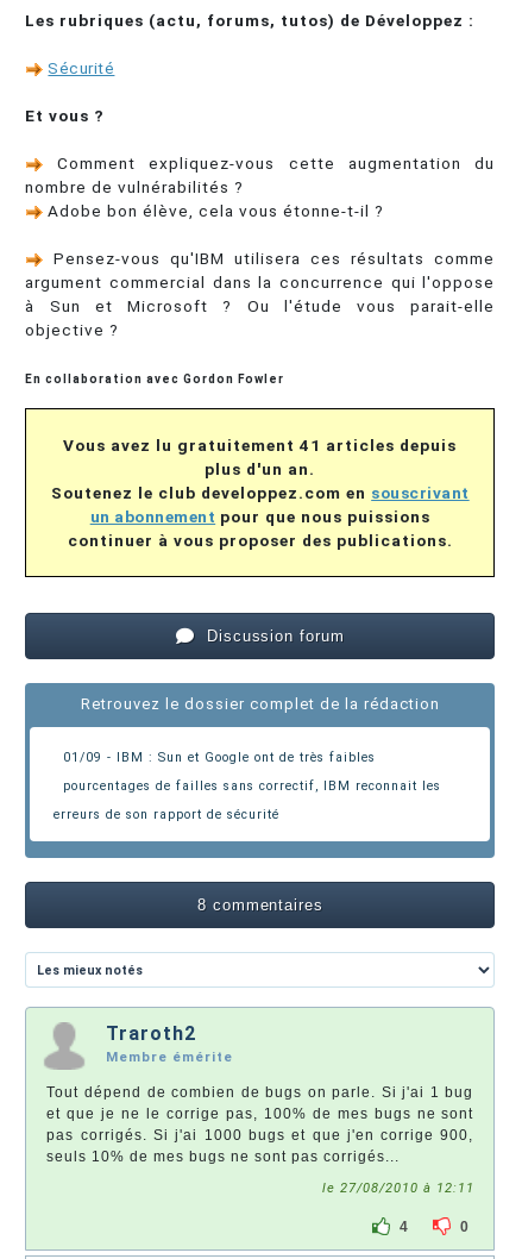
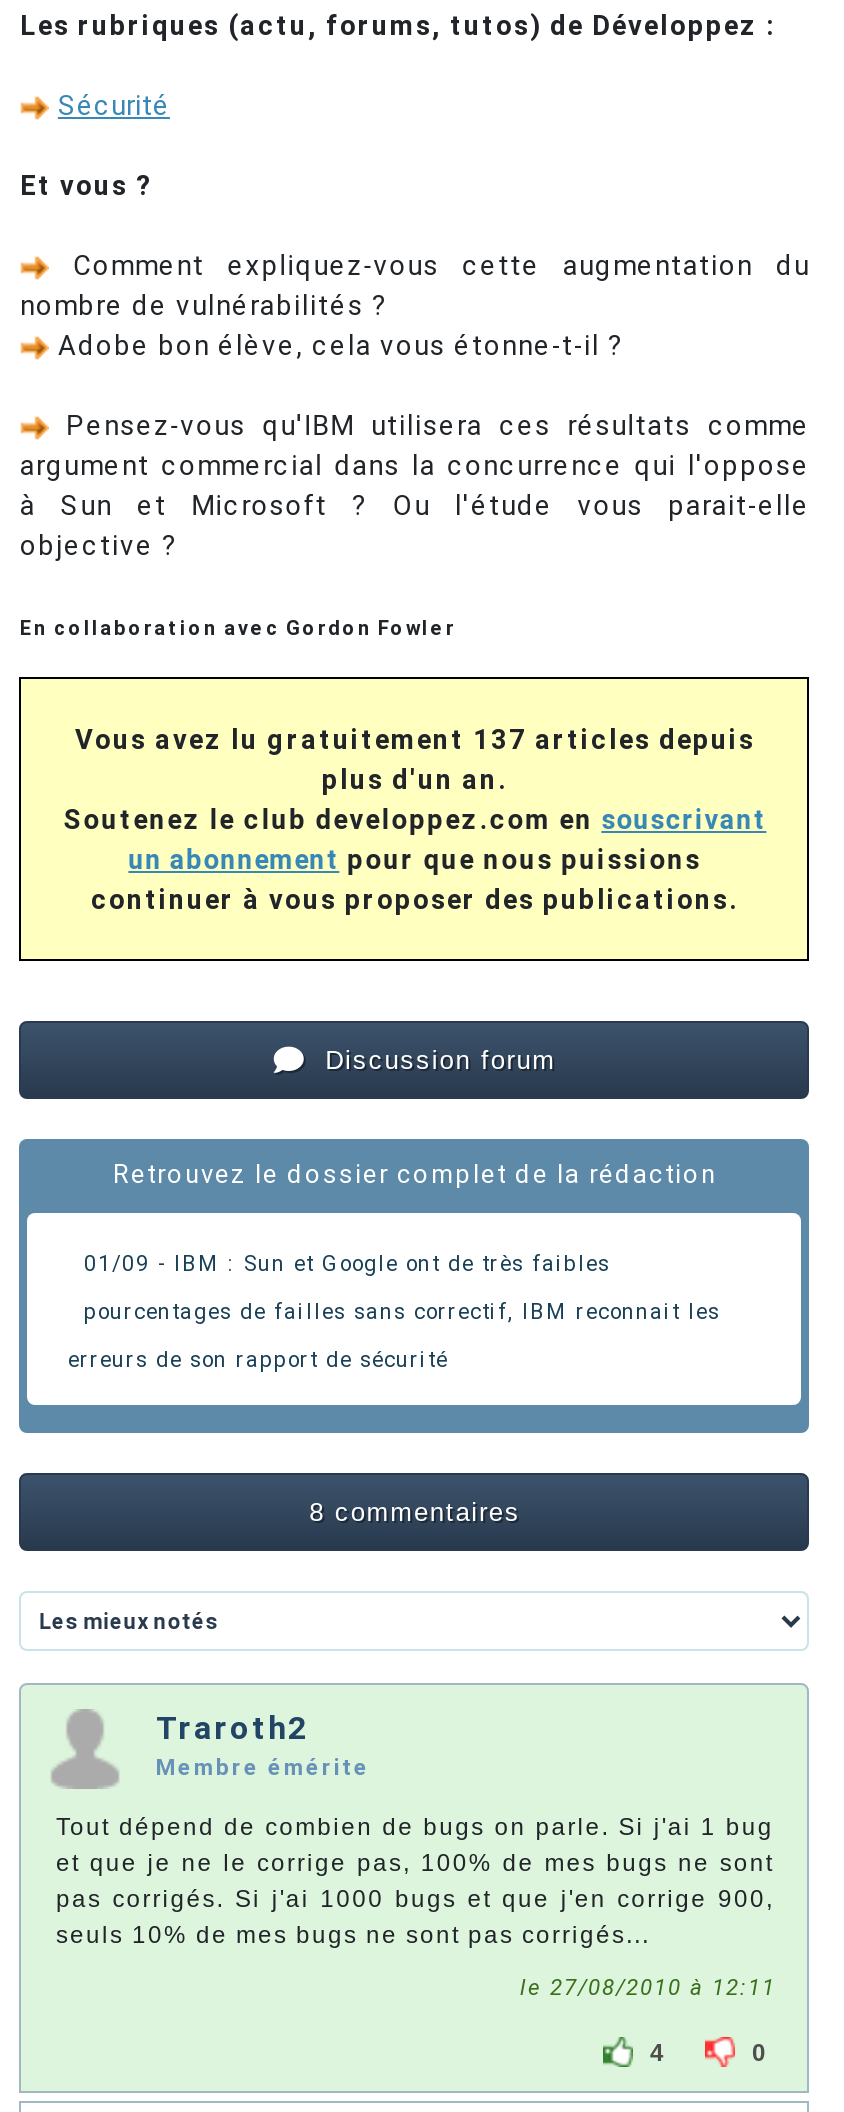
- Vous avez lu gratuitement 41 articles depuis
+ Vous avez lu gratuitement 137 articles depuis
